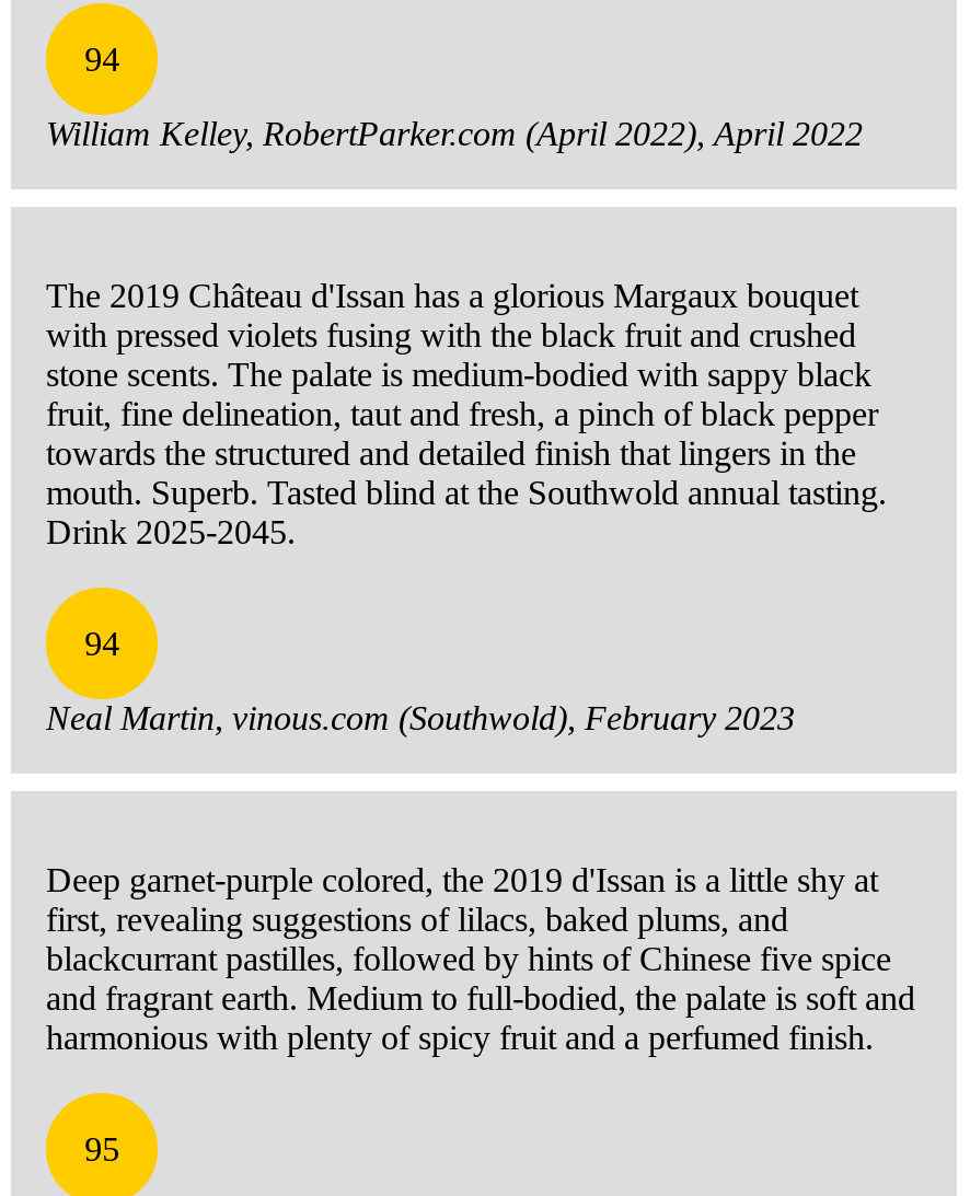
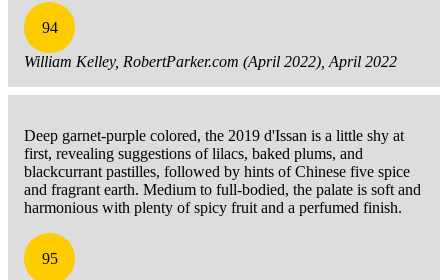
- The 2019 Château d'Issan has a glorious Margaux bouquet
- with pressed violets fusing with the black fruit and crushed
- stone scents. The palate is medium-bodied with sappy black
- fruit, fine delineation, taut and fresh, a pinch of black pepper
- towards the structured and detailed finish that lingers in the
- mouth. Superb. Tasted blind at the Southwold annual tasting.
- Drink 2025-2045.
- 94
- Neal Martin, vinous.com (Southwold), February 2023
